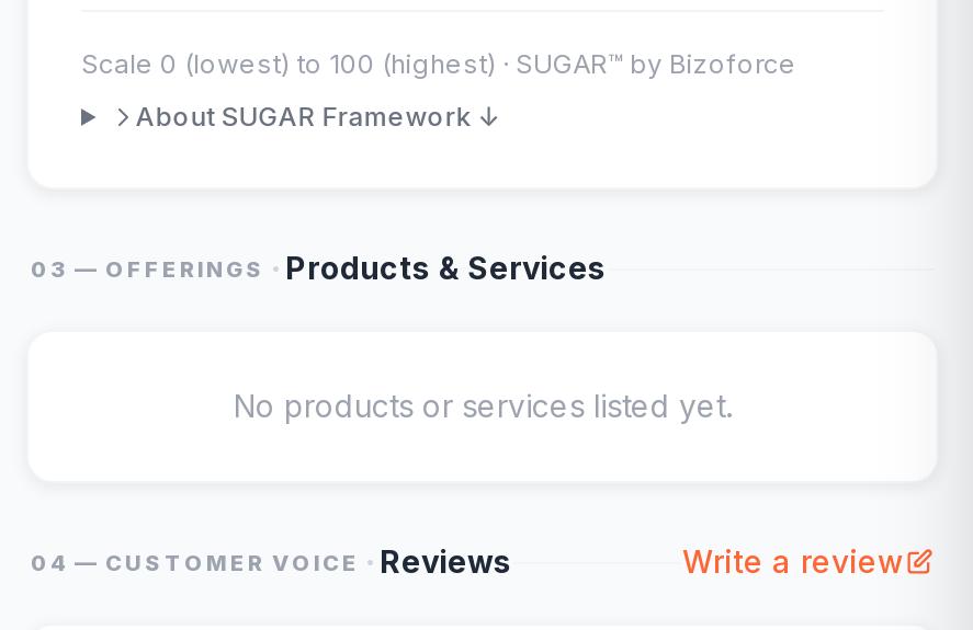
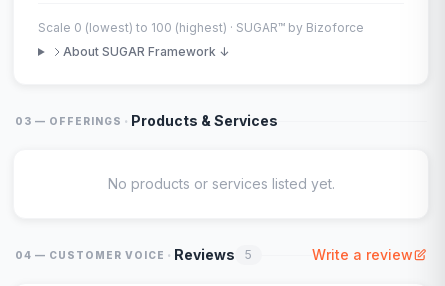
+ 5
